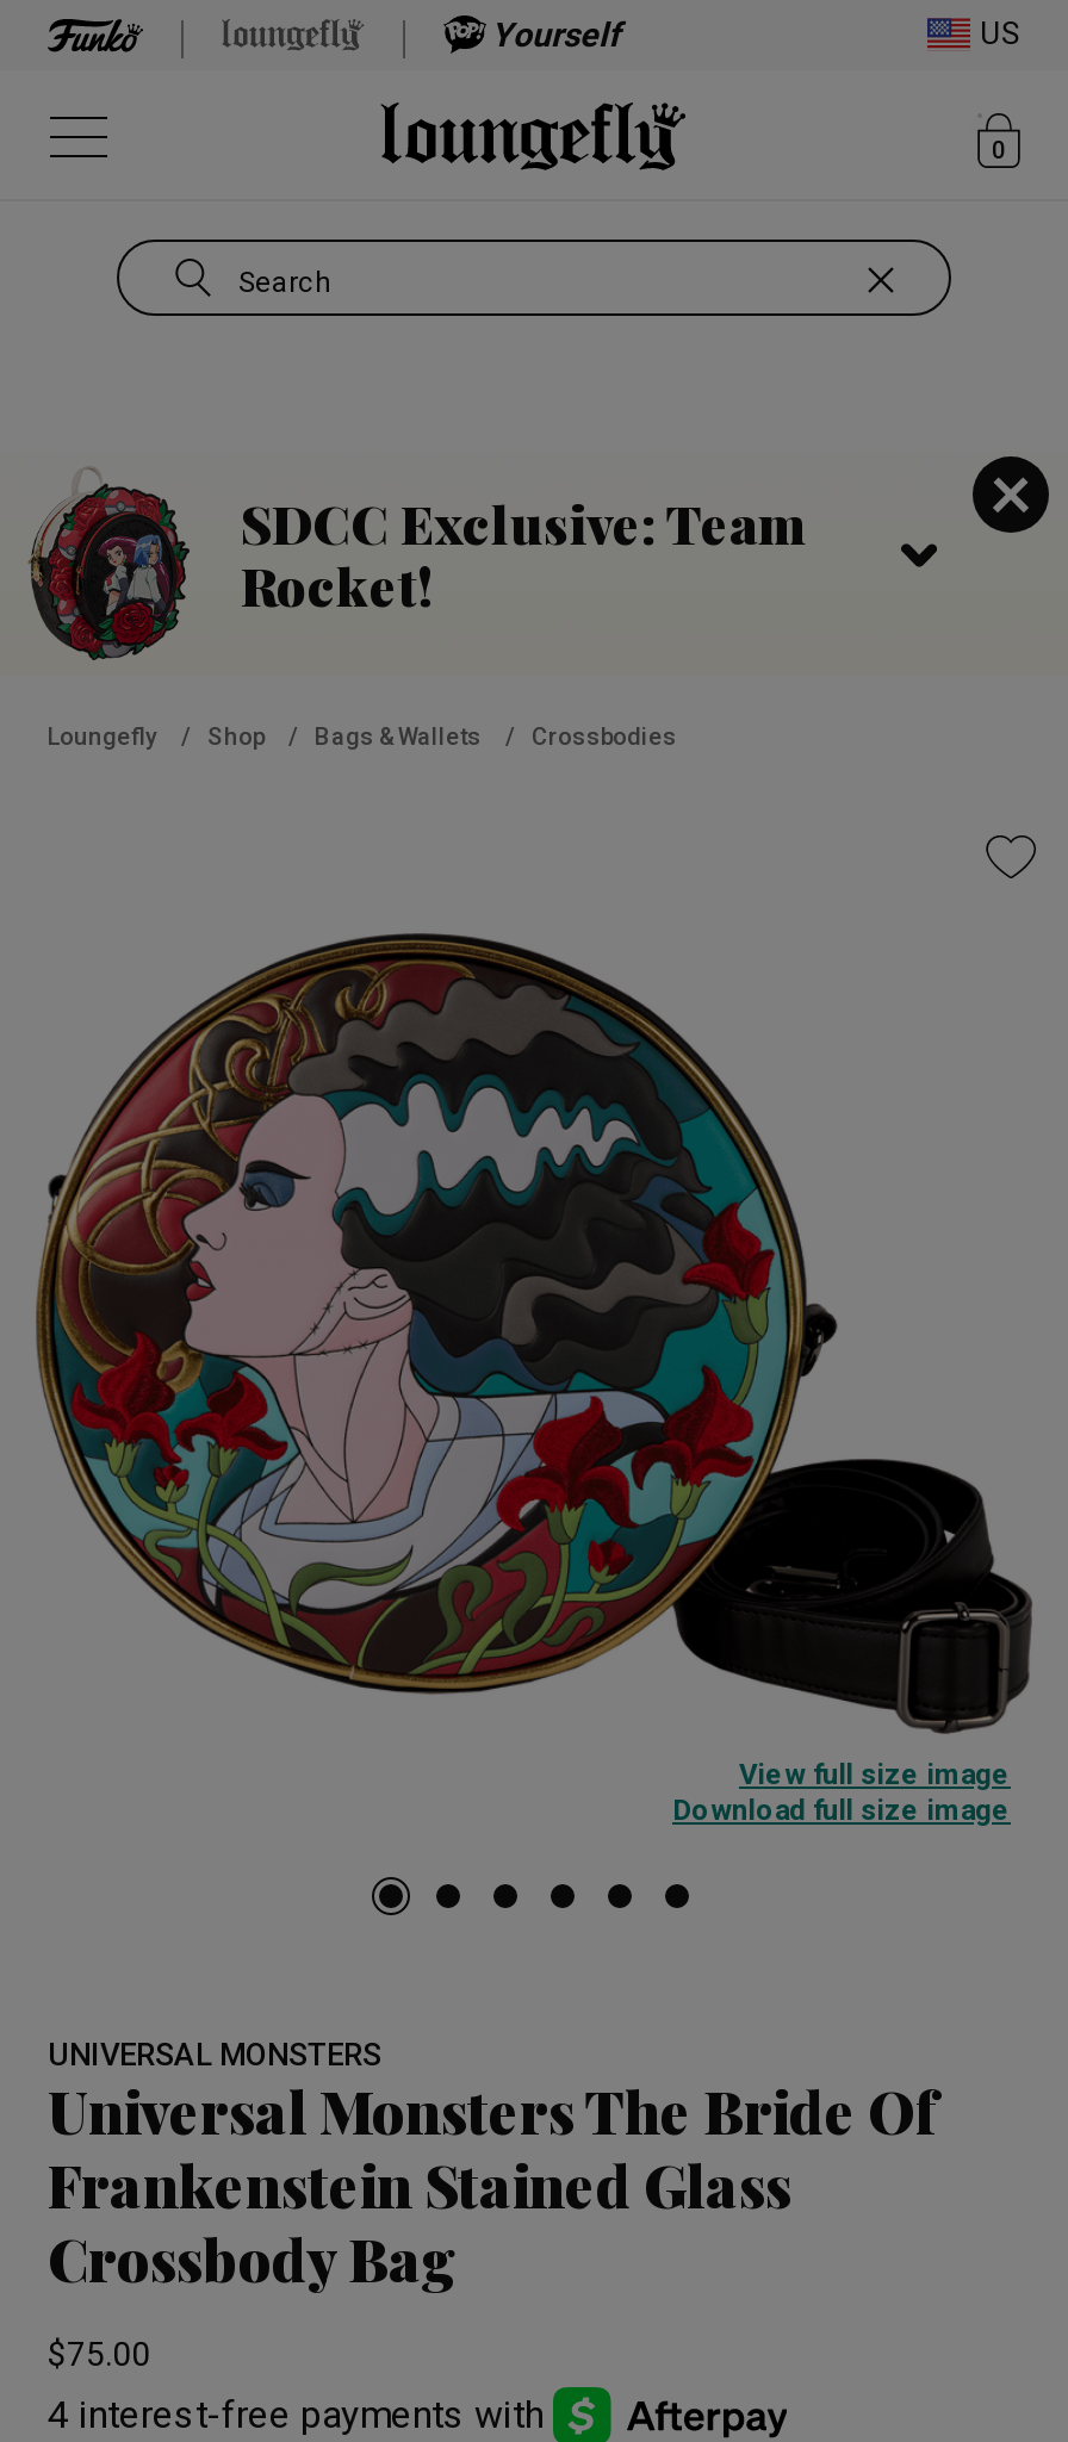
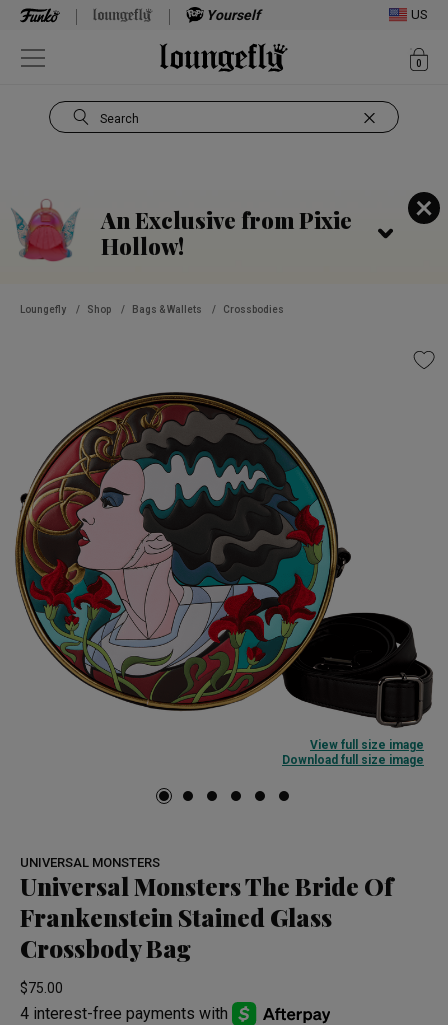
- [image]
- SDCC Exclusive: Team
- Rocket!
+ [image]
+ An Exclusive from Pixie
+ Hollow!
